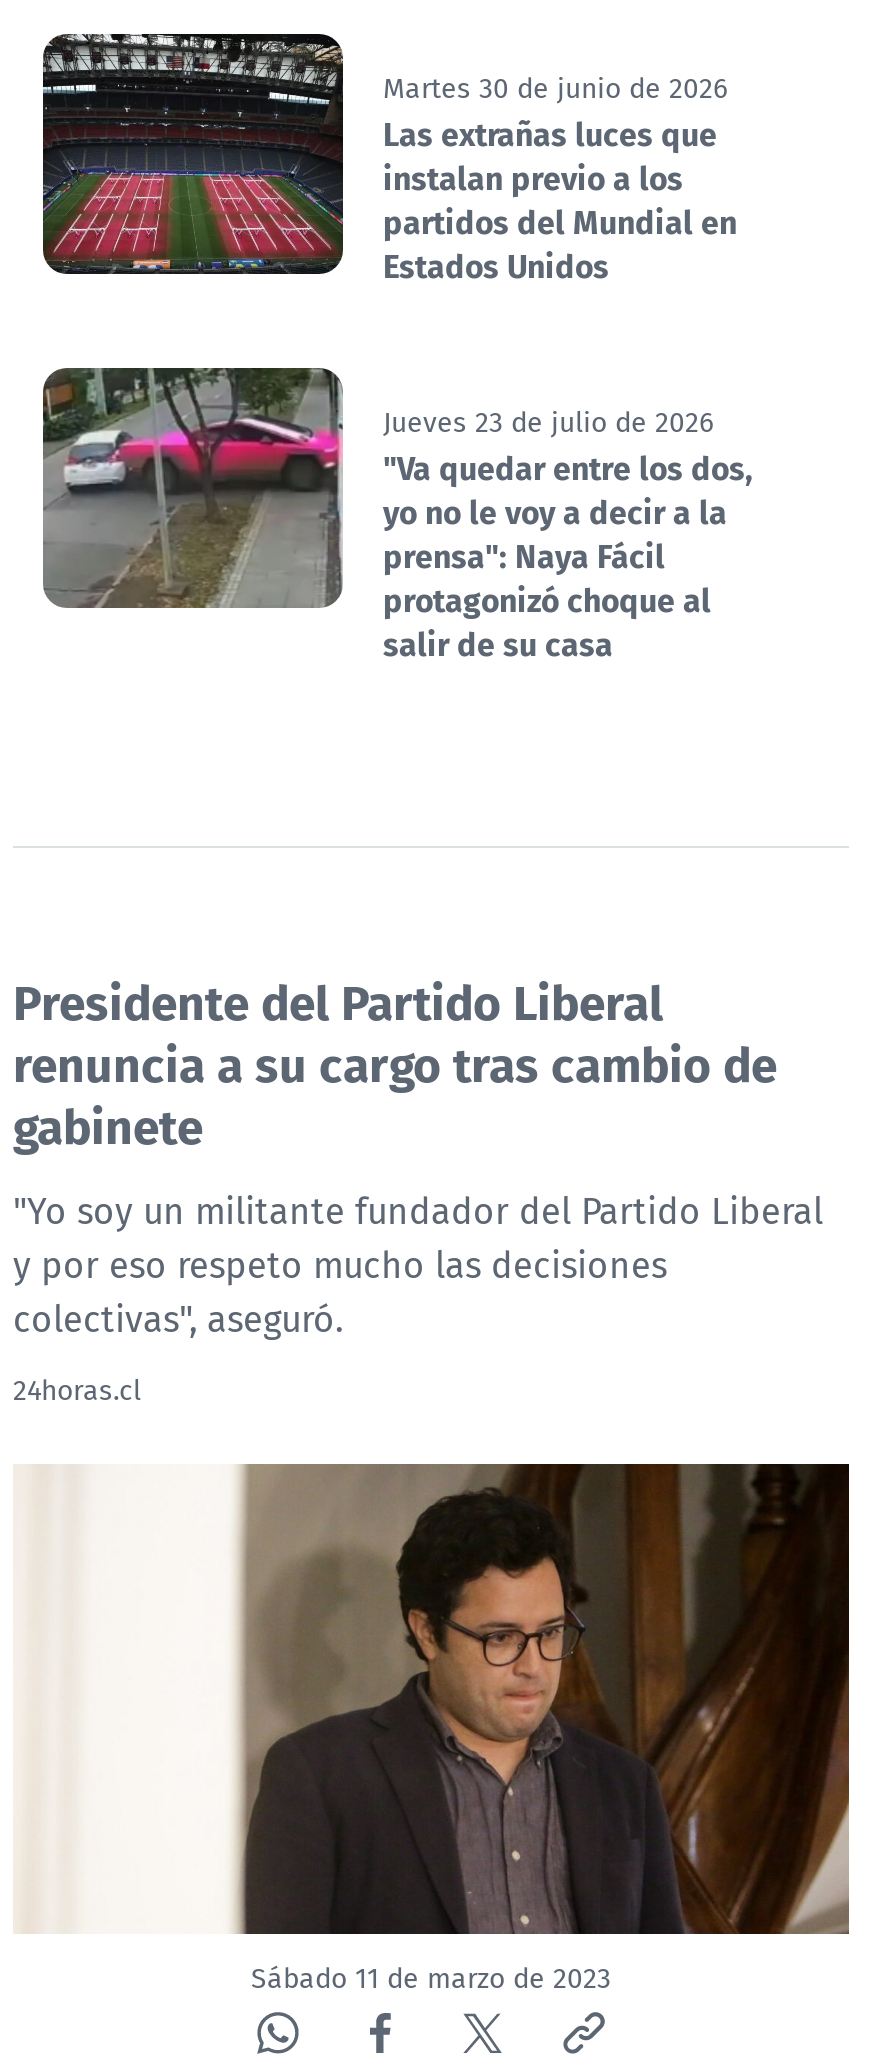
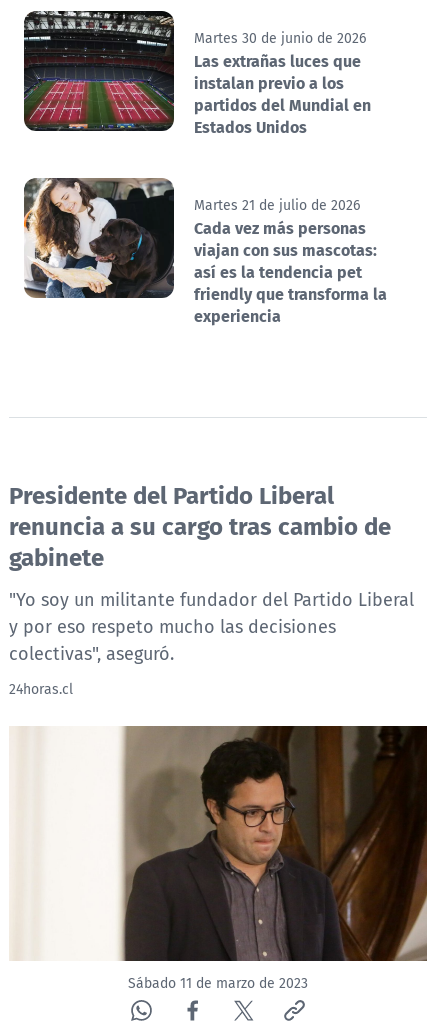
- [image]
- Jueves 23 de julio de 2026
- "Va quedar entre los dos,
- yo no le voy a decir a la
- prensa": Naya Fácil
- protagonizó choque al
- salir de su casa
+ [image]
+ Martes 21 de julio de 2026
+ Cada vez más personas
+ viajan con sus mascotas:
+ así es la tendencia pet
+ friendly que transforma la
+ experiencia
